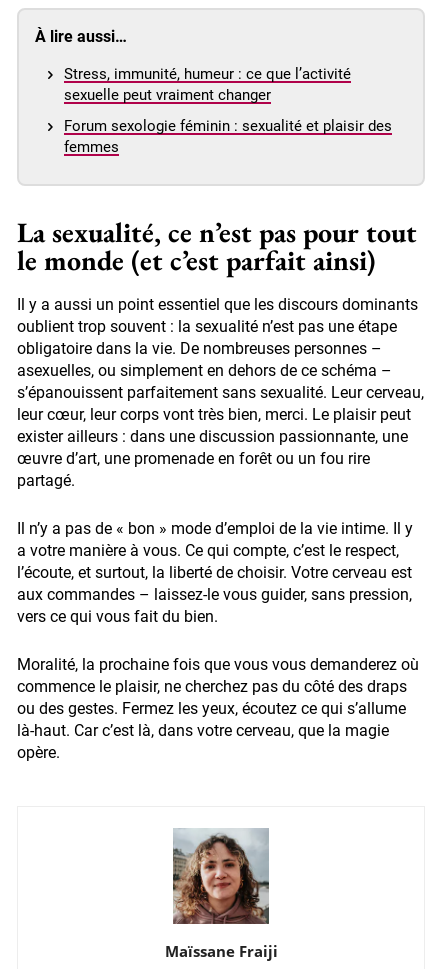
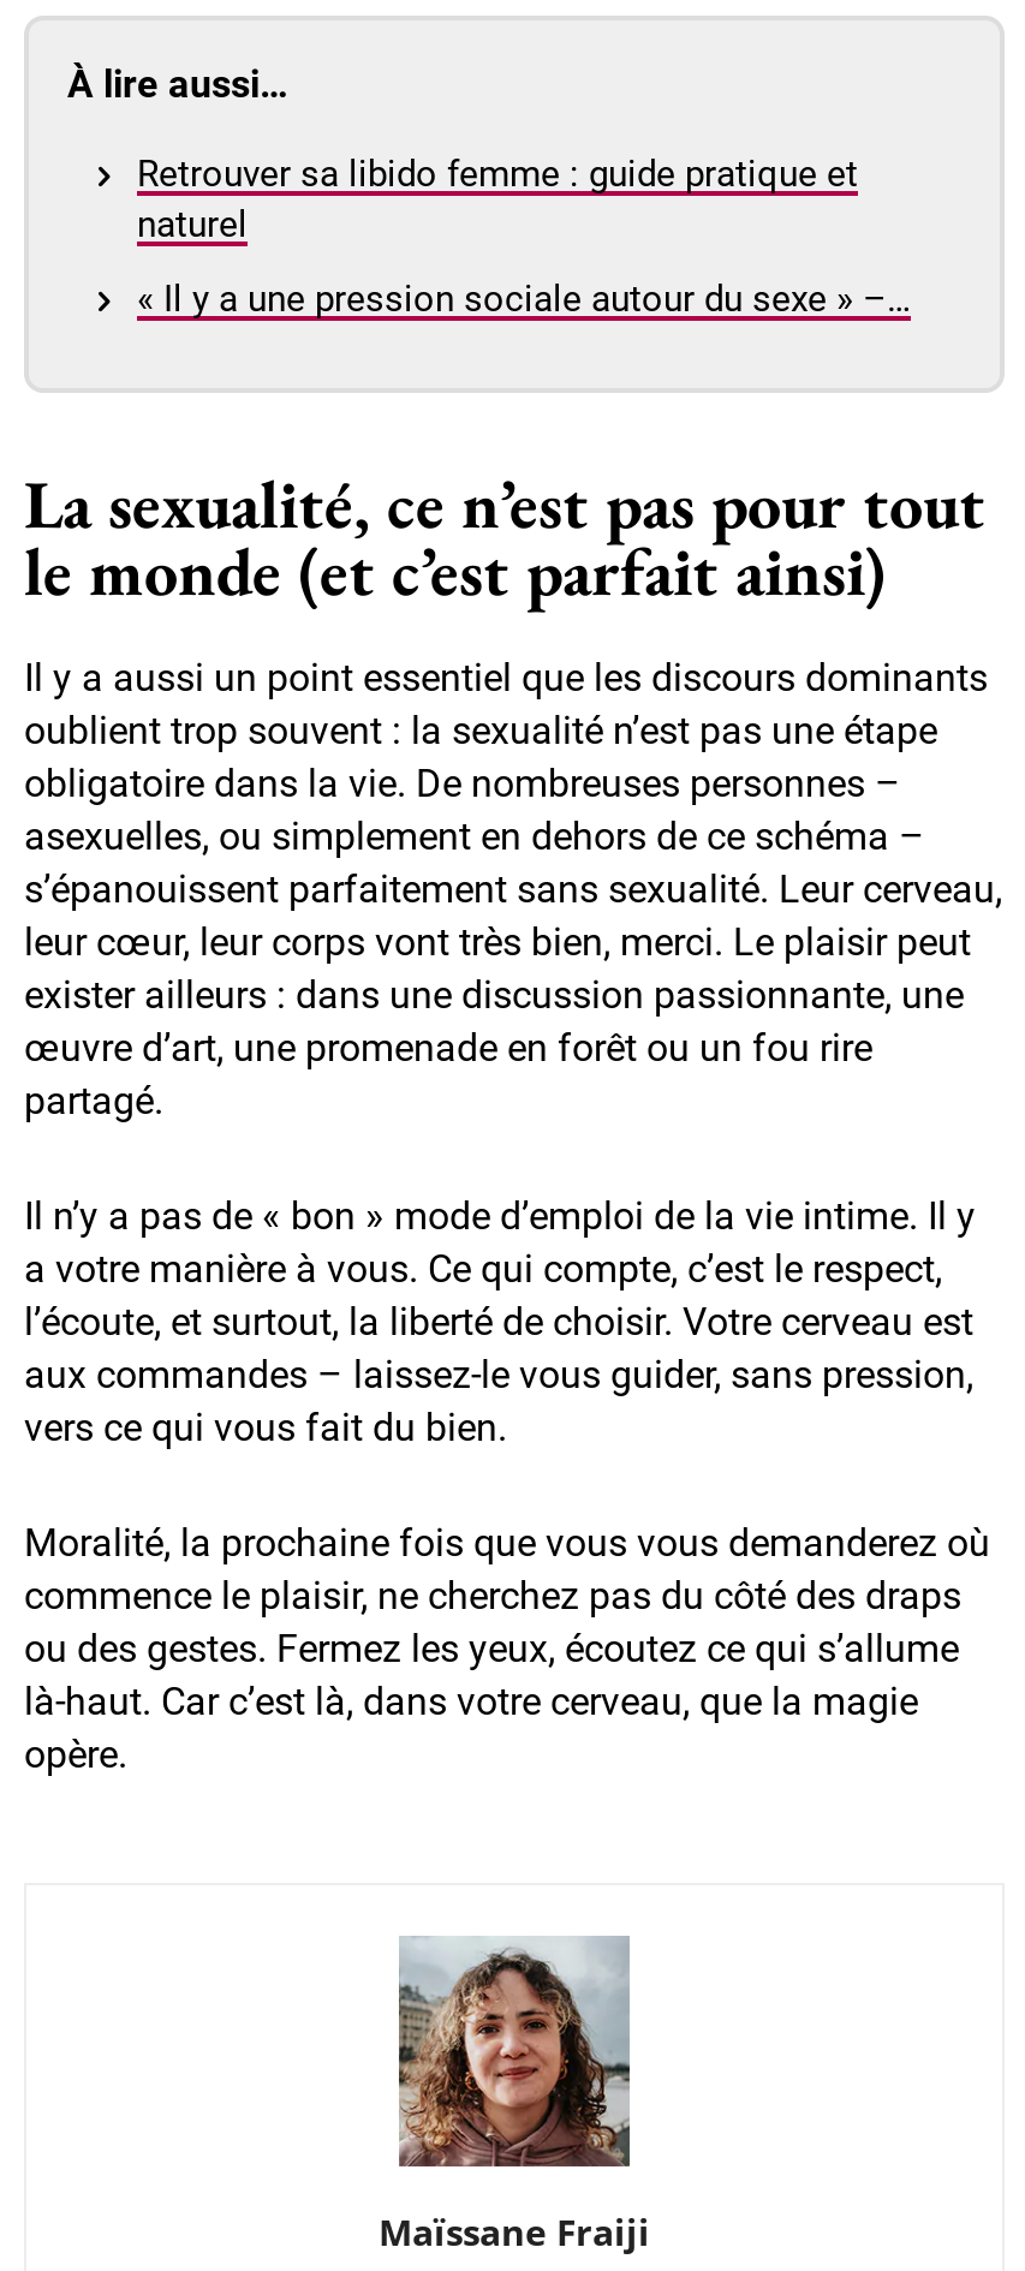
- Stress, immunité, humeur : ce que l’activité
- sexuelle peut vraiment changer
+ Retrouver sa libido femme : guide pratique et
+ naturel

- Forum sexologie féminin : sexualité et plaisir des
- femmes
+ « Il y a une pression sociale autour du sexe » –…
